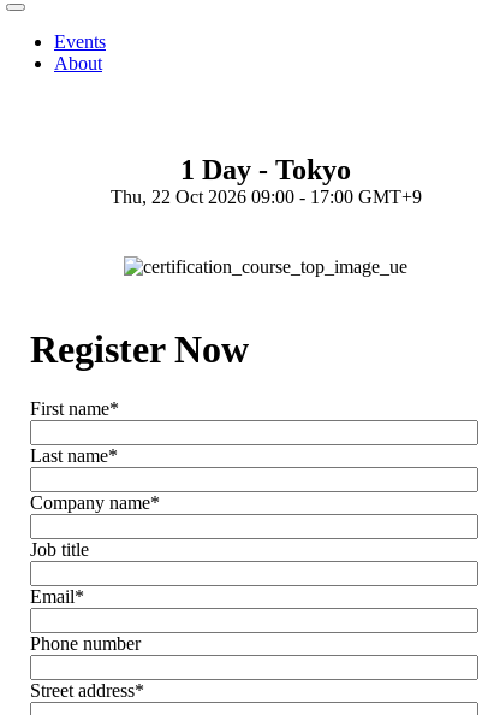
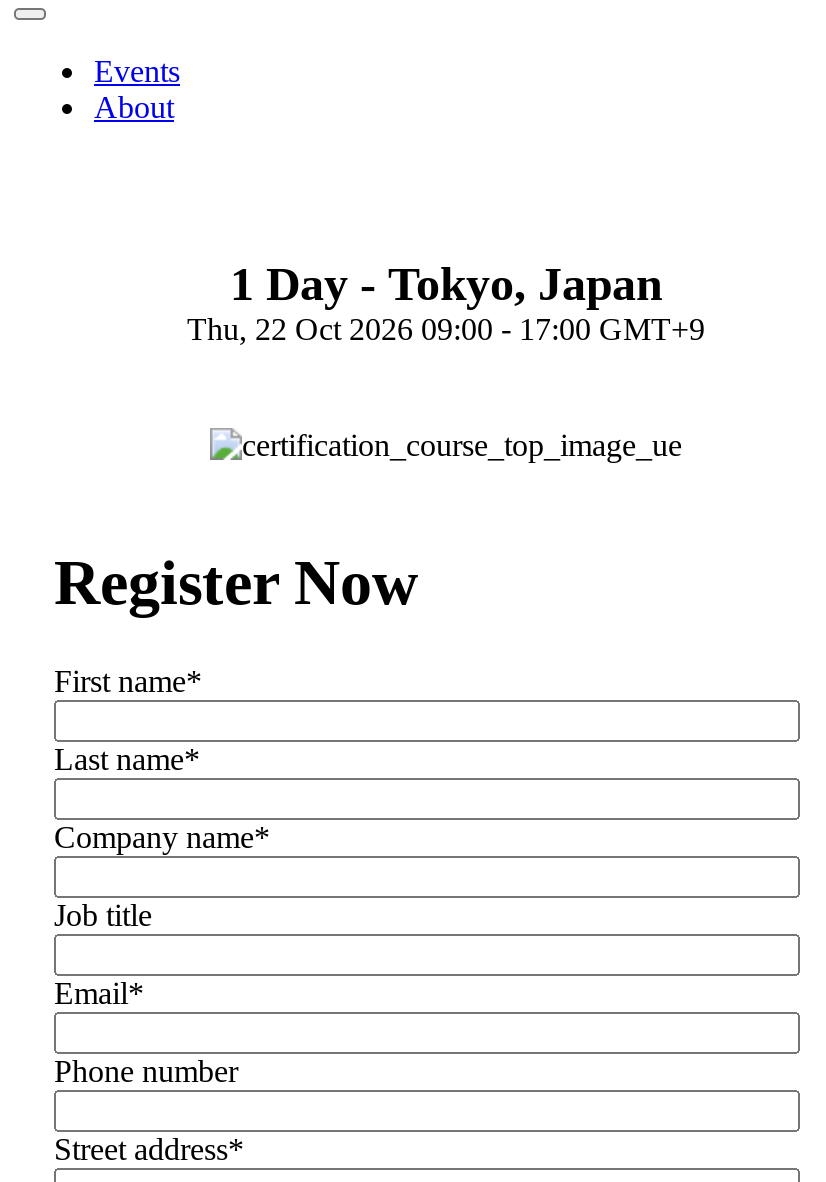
- 1 Day - Tokyo
+ 1 Day - Tokyo, Japan
